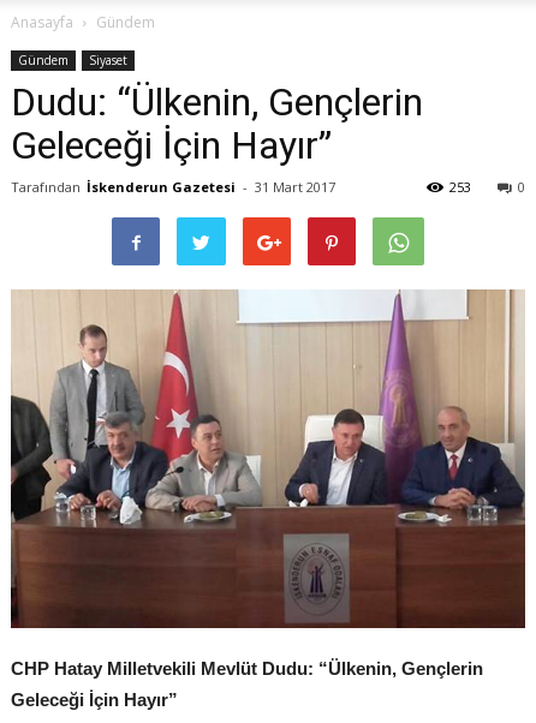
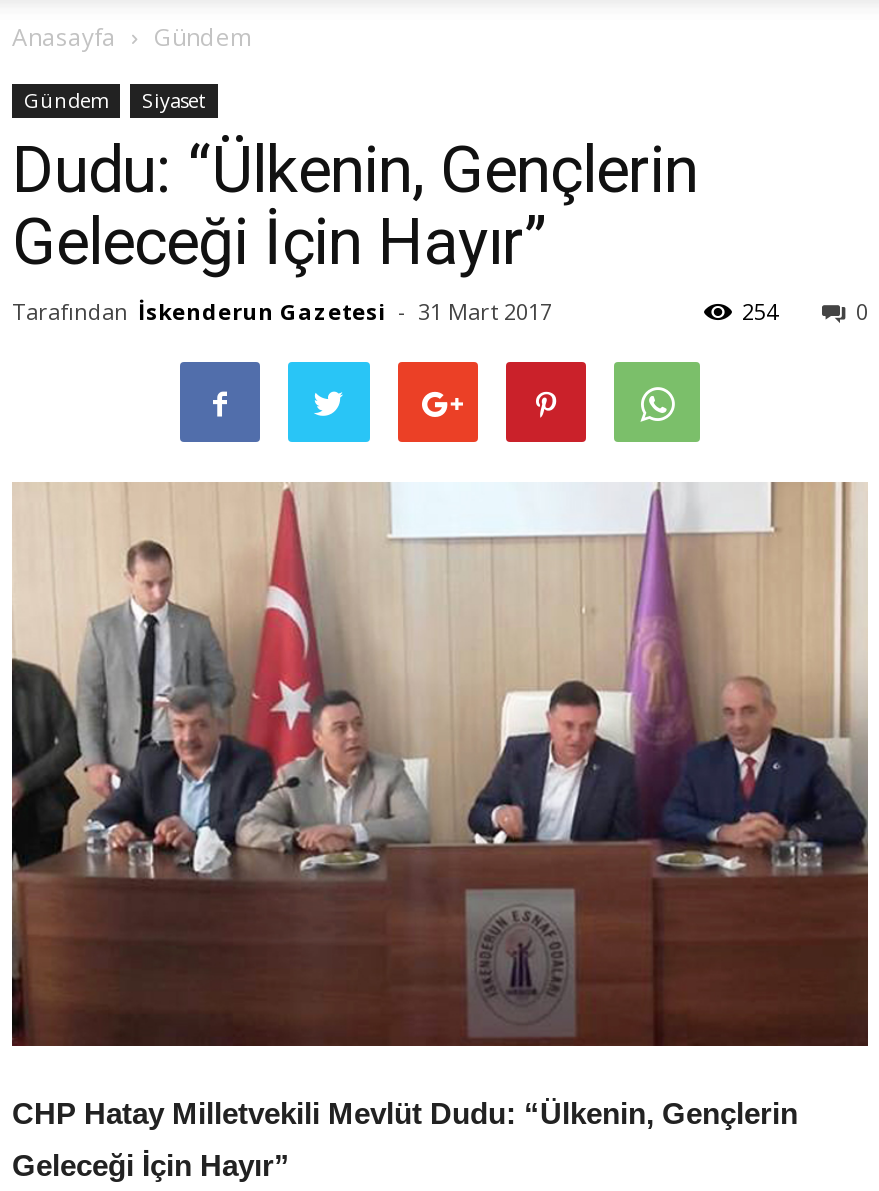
- 253
+ 254
